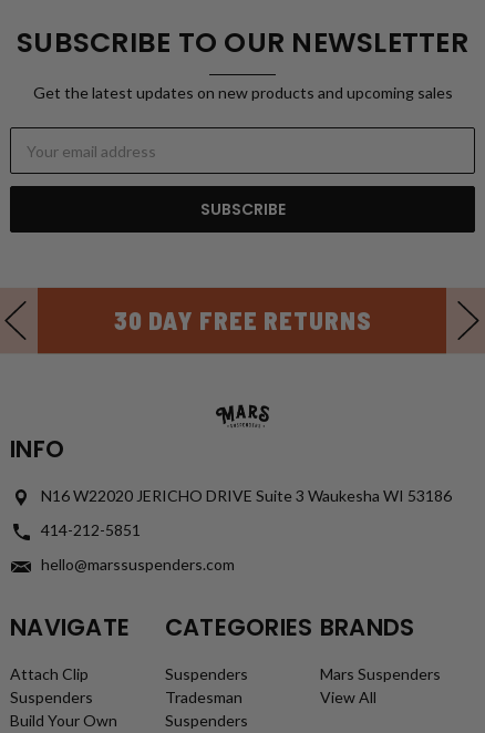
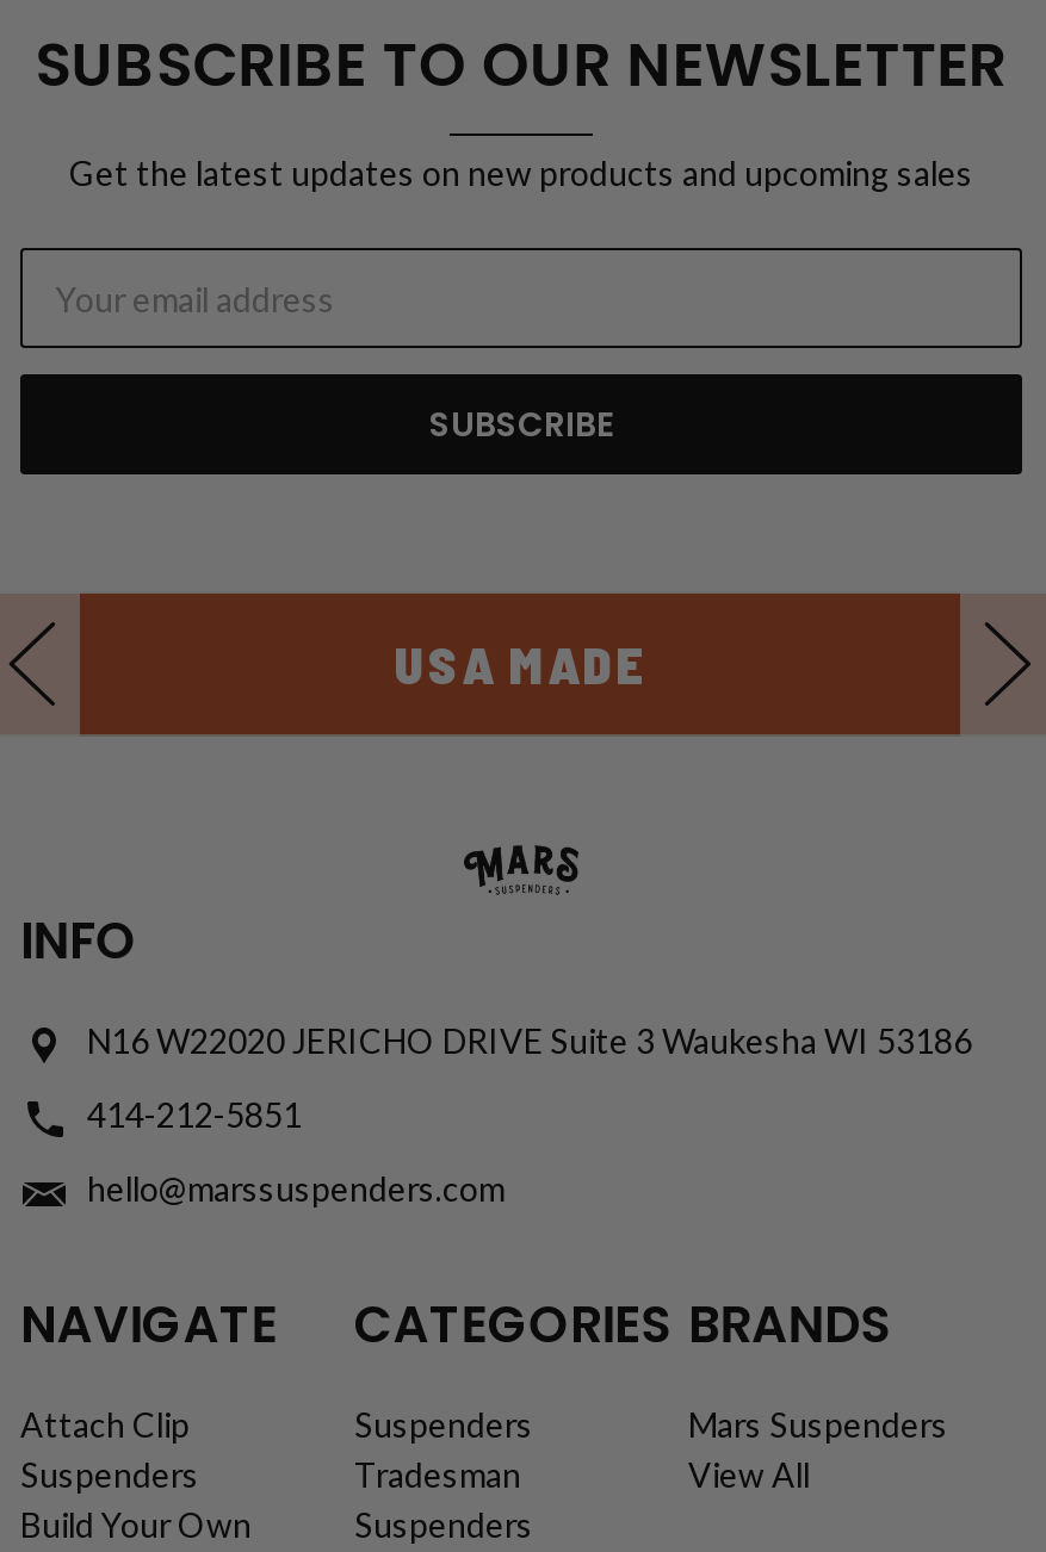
- 30 DAY FREE RETURNS
+ USA MADE
